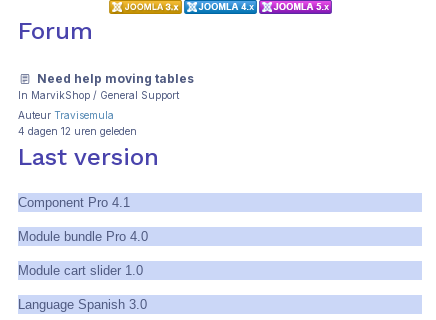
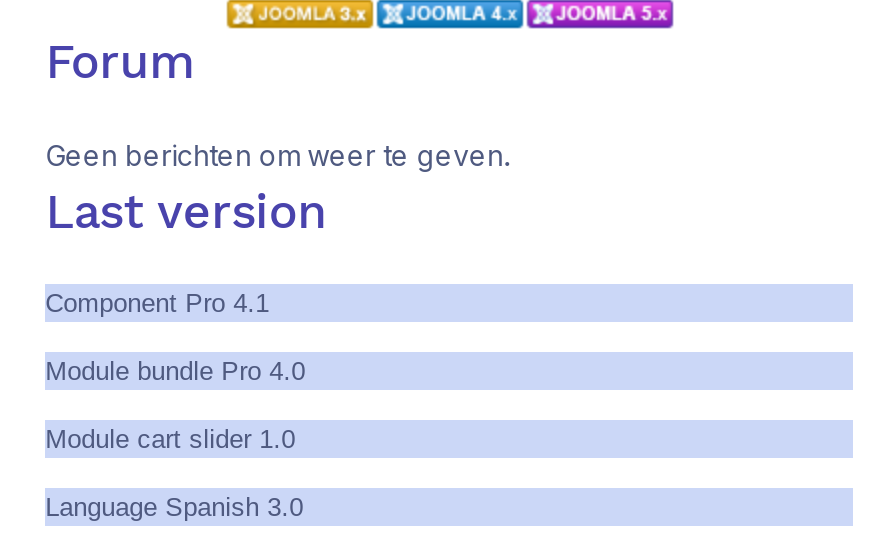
- Need help moving tables
- In MarvikShop / General Support
- Auteur Travisemula
- 4 dagen 12 uren geleden
+ Geen berichten om weer te geven.
